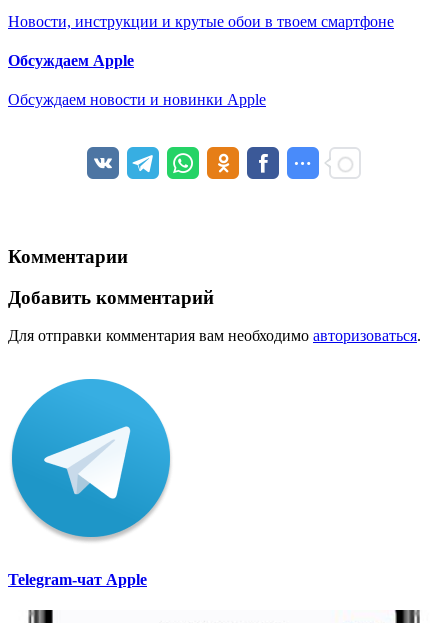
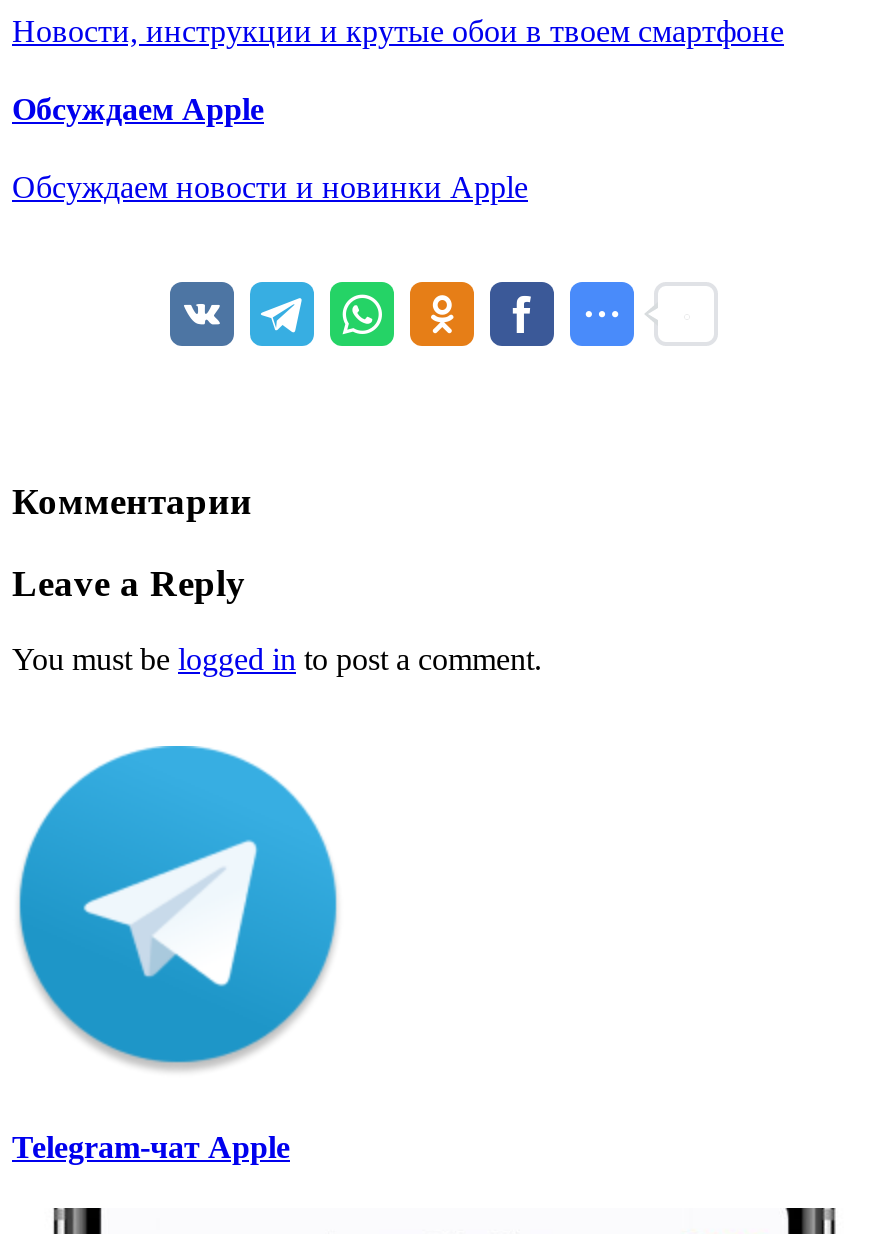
- Добавить комментарий
+ Leave a Reply

- Для отправки комментария вам необходимо авторизоваться.
+ You must be logged in to post a comment.
